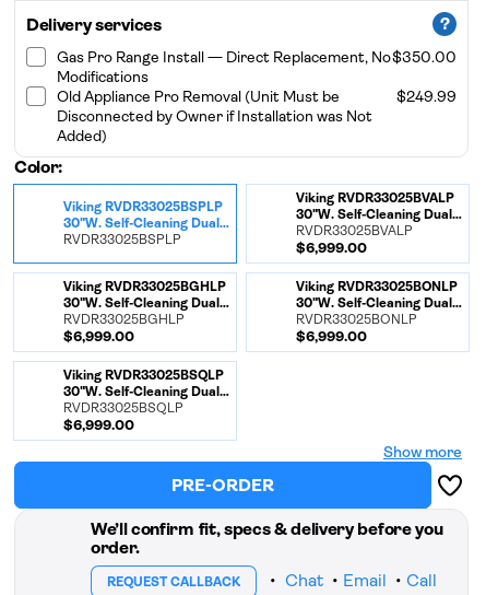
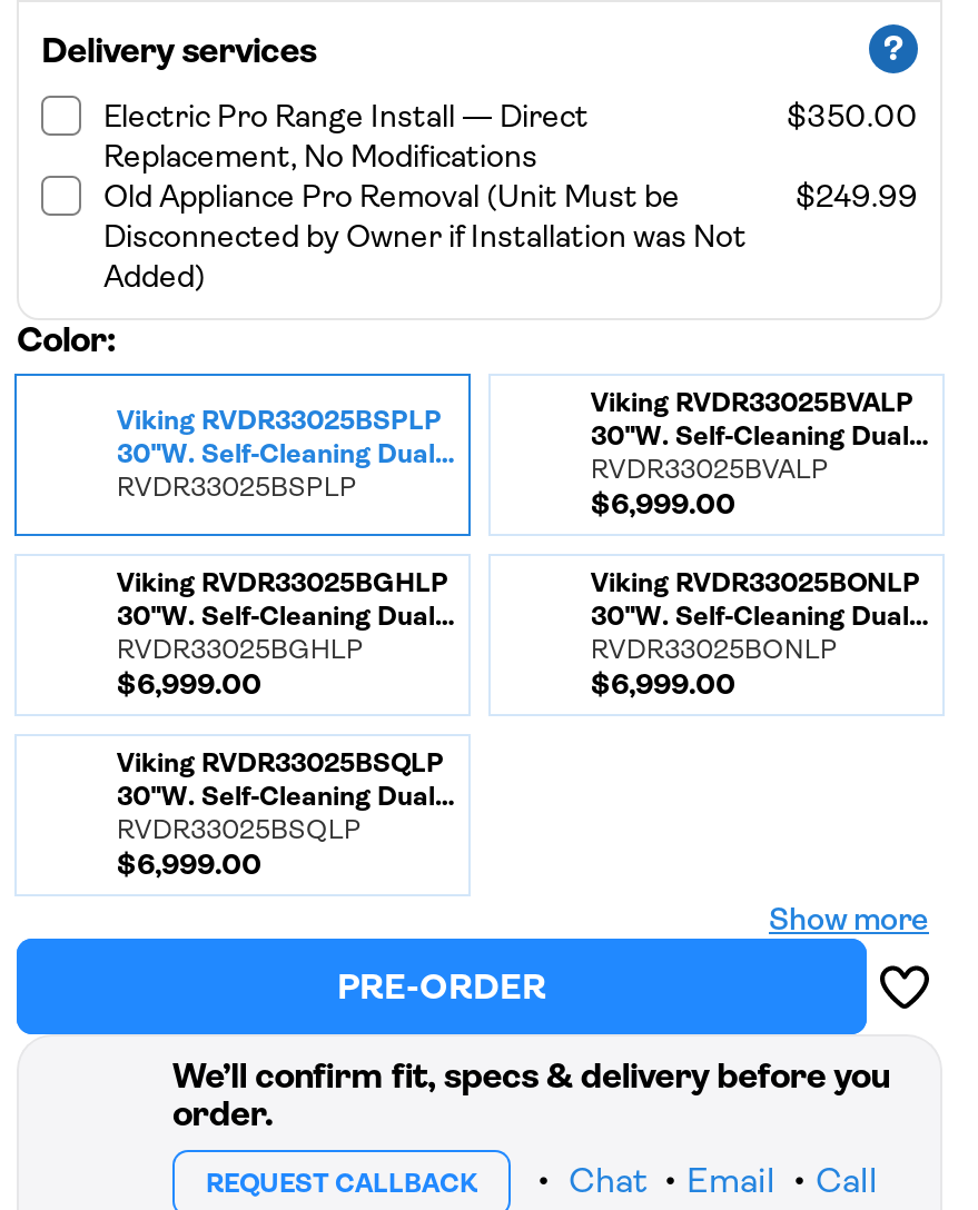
- Gas Pro Range Install — Direct Replacement, No
- Modifications
+ Electric Pro Range Install — Direct
+ Replacement, No Modifications
